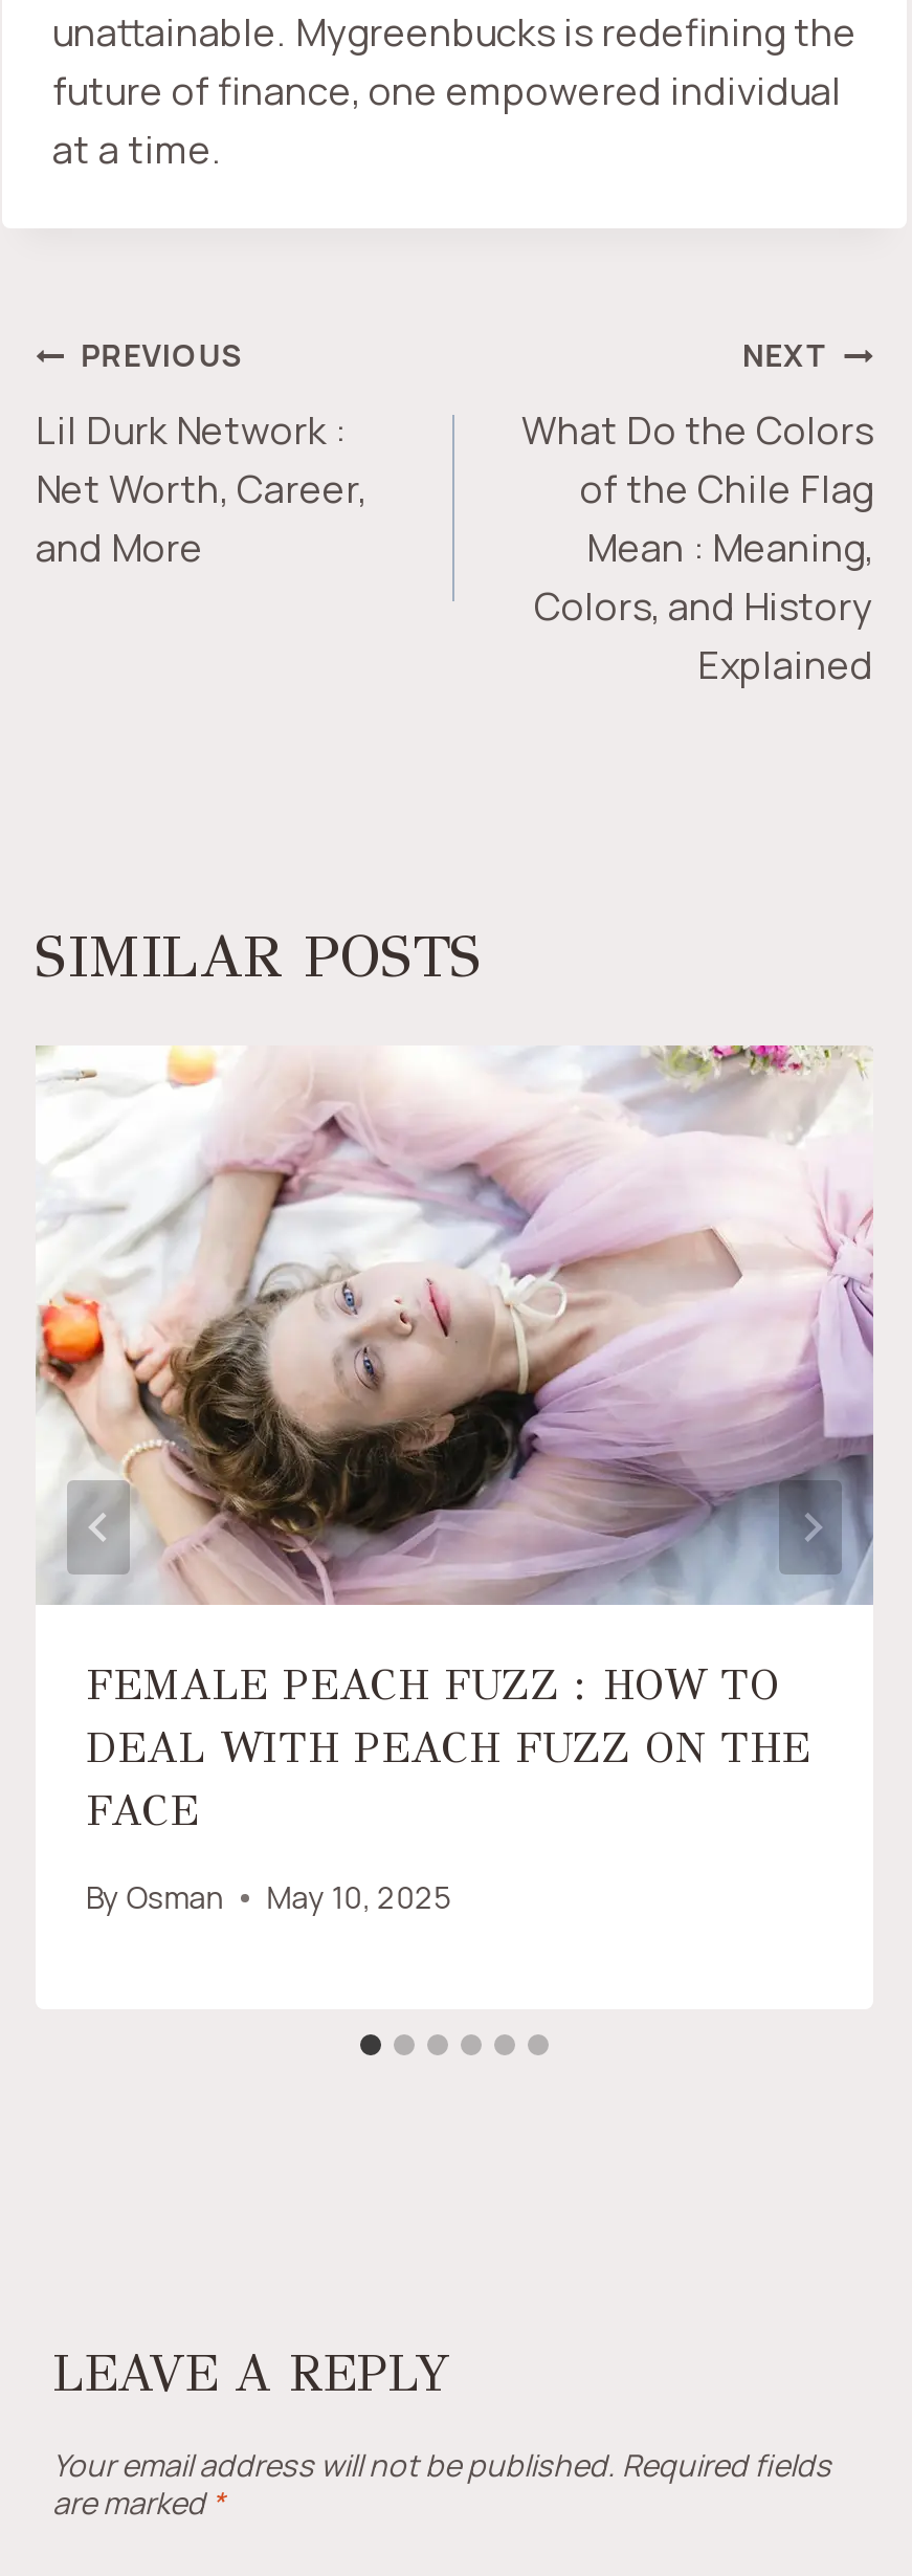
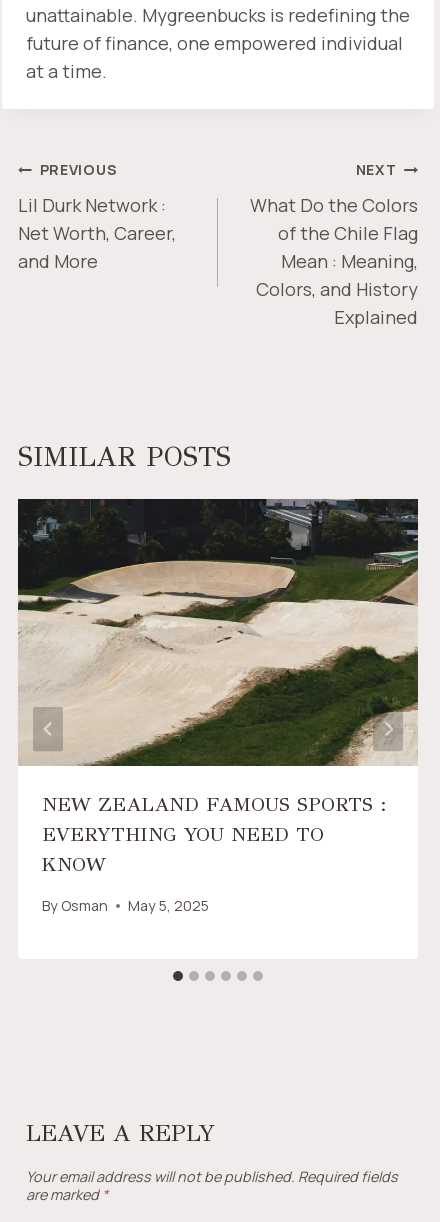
- [image]
- FEMALE PEACH FUZZ : HOW TO
- DEAL WITH PEACH FUZZ ON THE
- FACE
+ [image]
+ NEW ZEALAND FAMOUS SPORTS :
+ EVERYTHING YOU NEED TO
+ KNOW

- By Osman May 10, 2025
+ By Osman May 5, 2025
